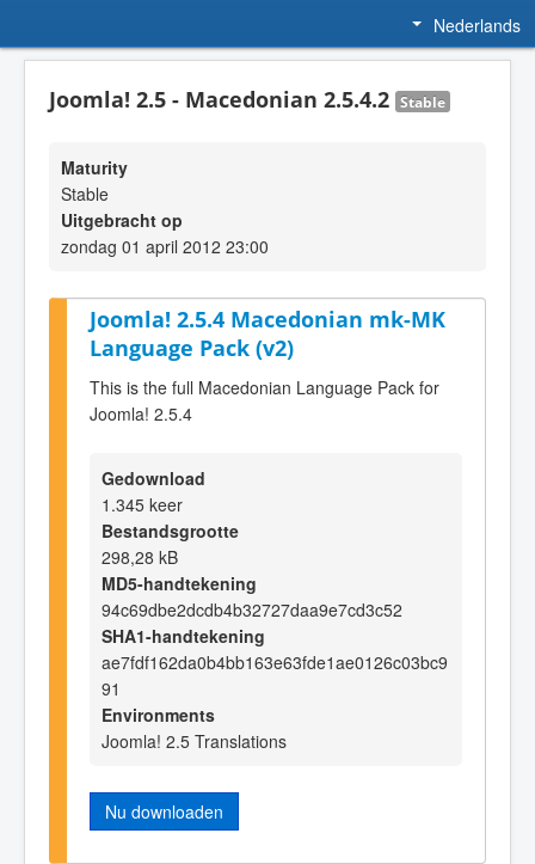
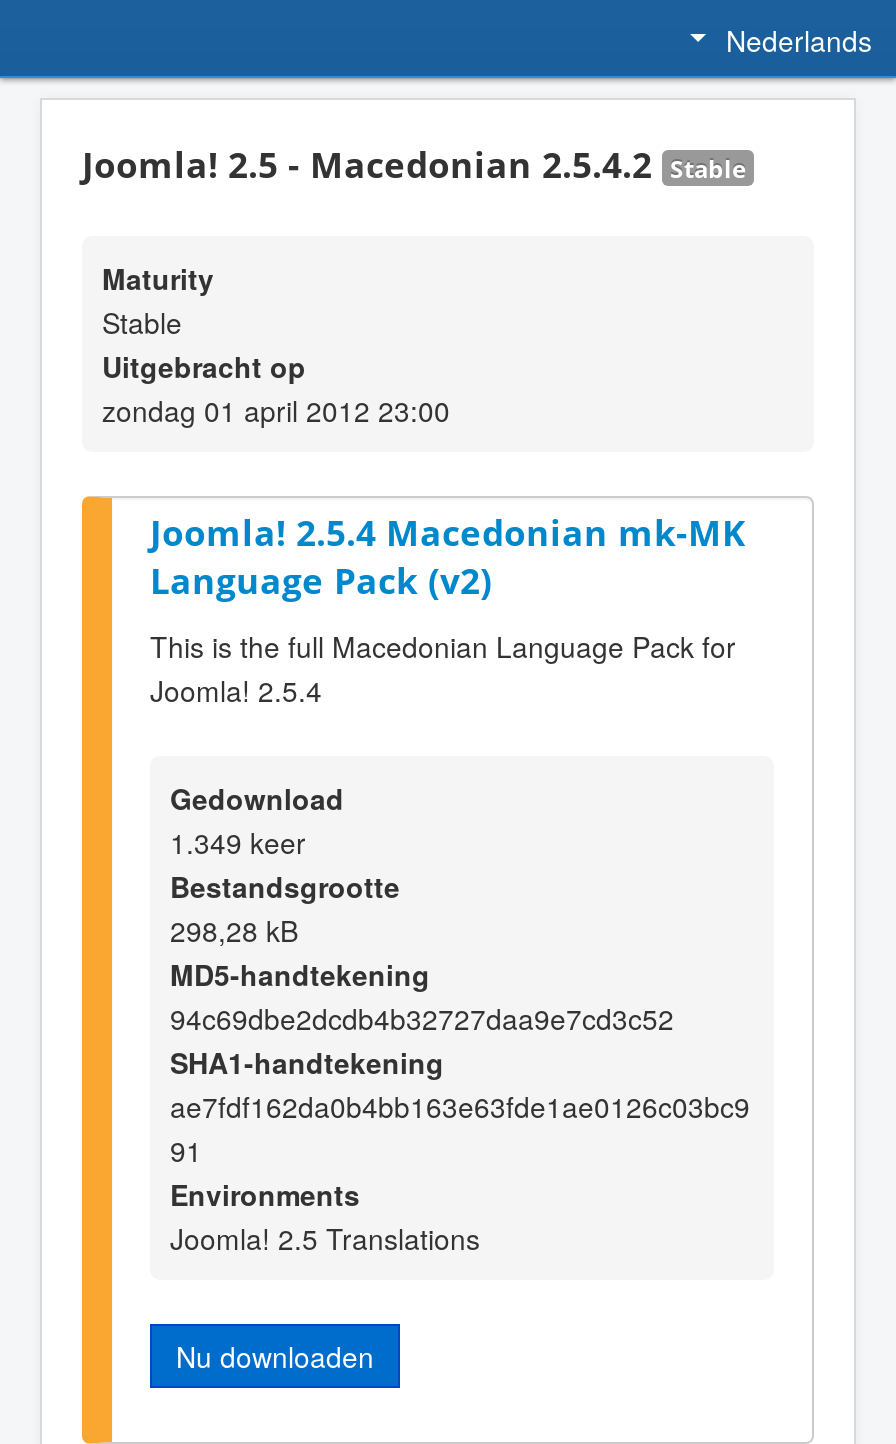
- 1.345 keer
+ 1.349 keer
